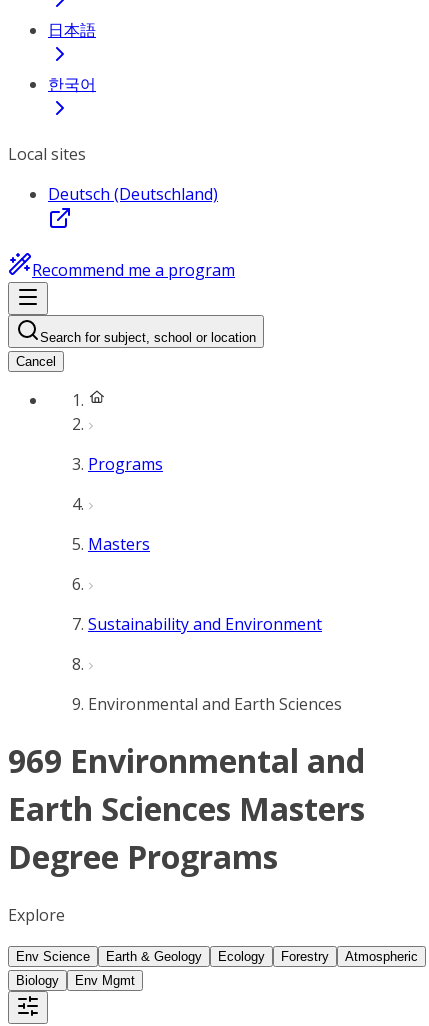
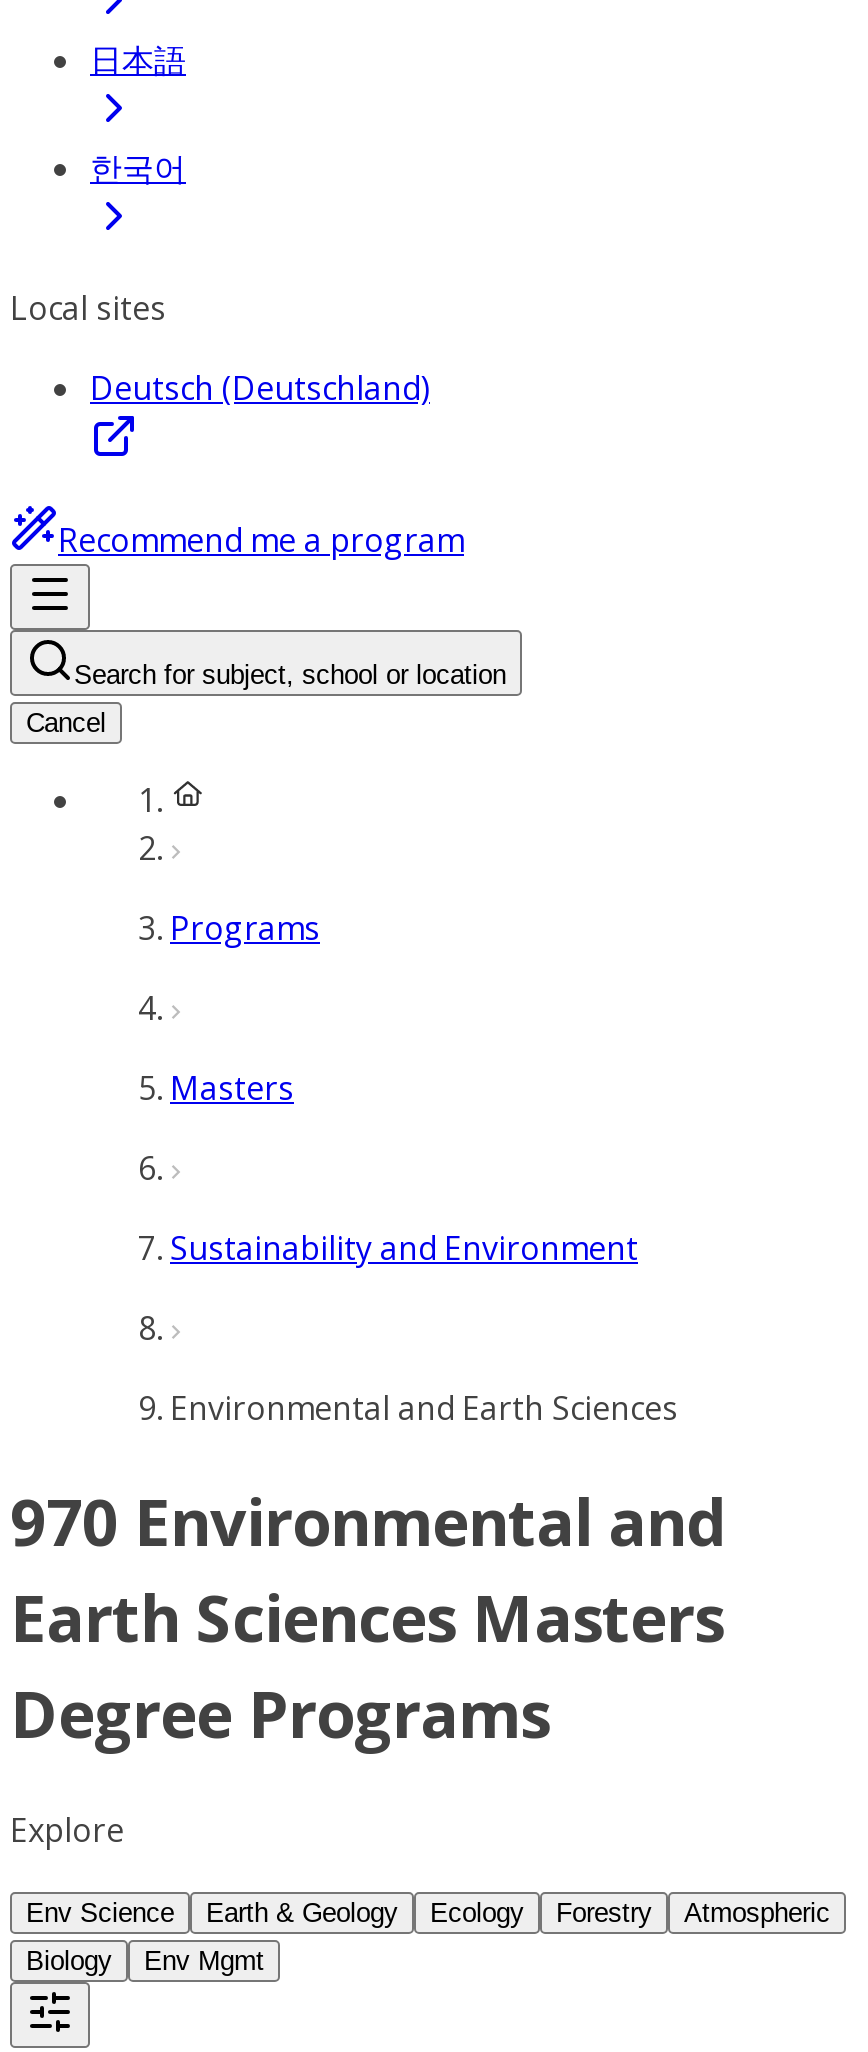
- 969 Environmental and
+ 970 Environmental and
